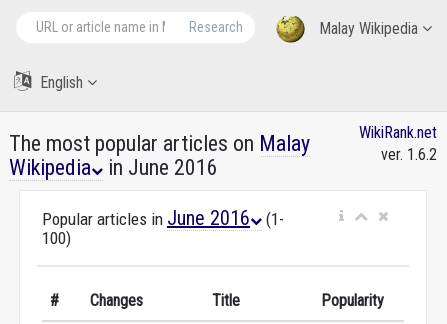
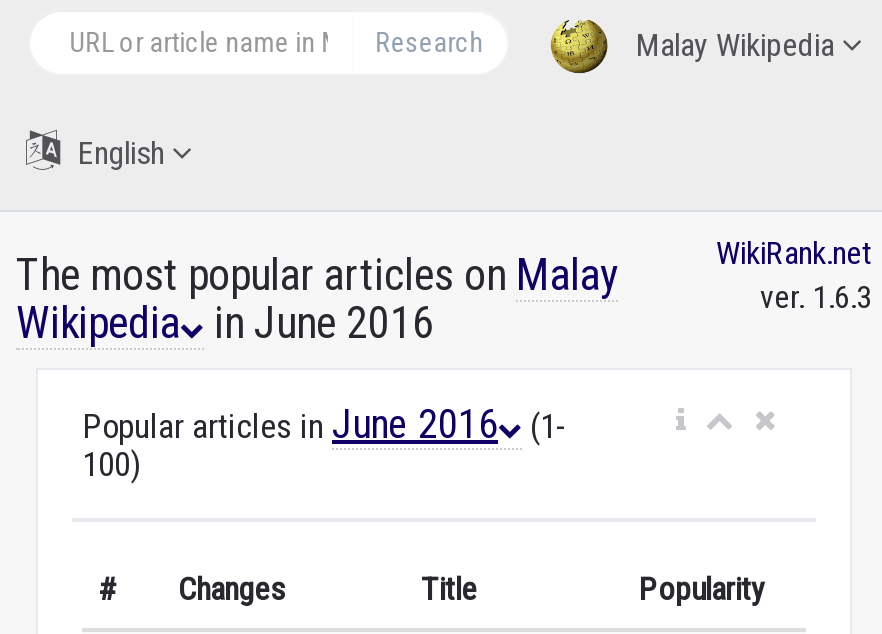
- ver. 1.6.2
+ ver. 1.6.3
